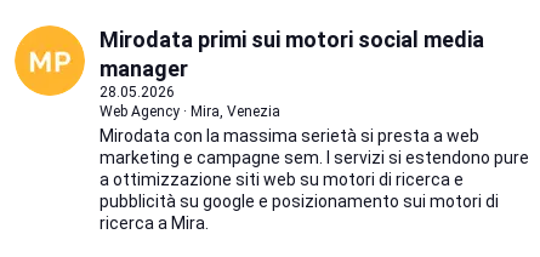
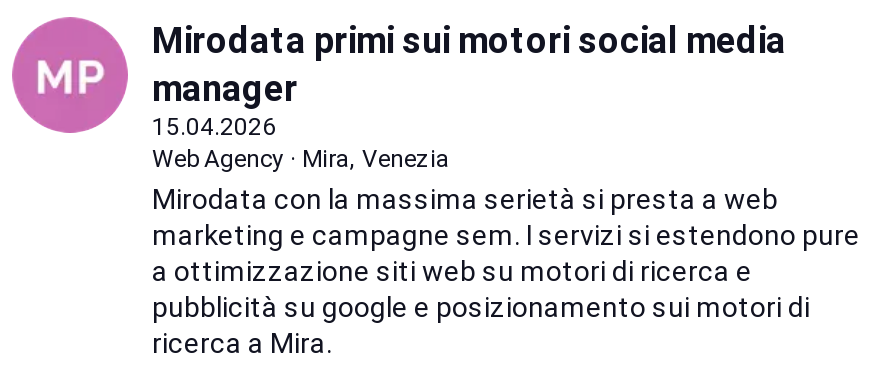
- [image]
- 28.05.2026
+ [image]
+ 15.04.2026
